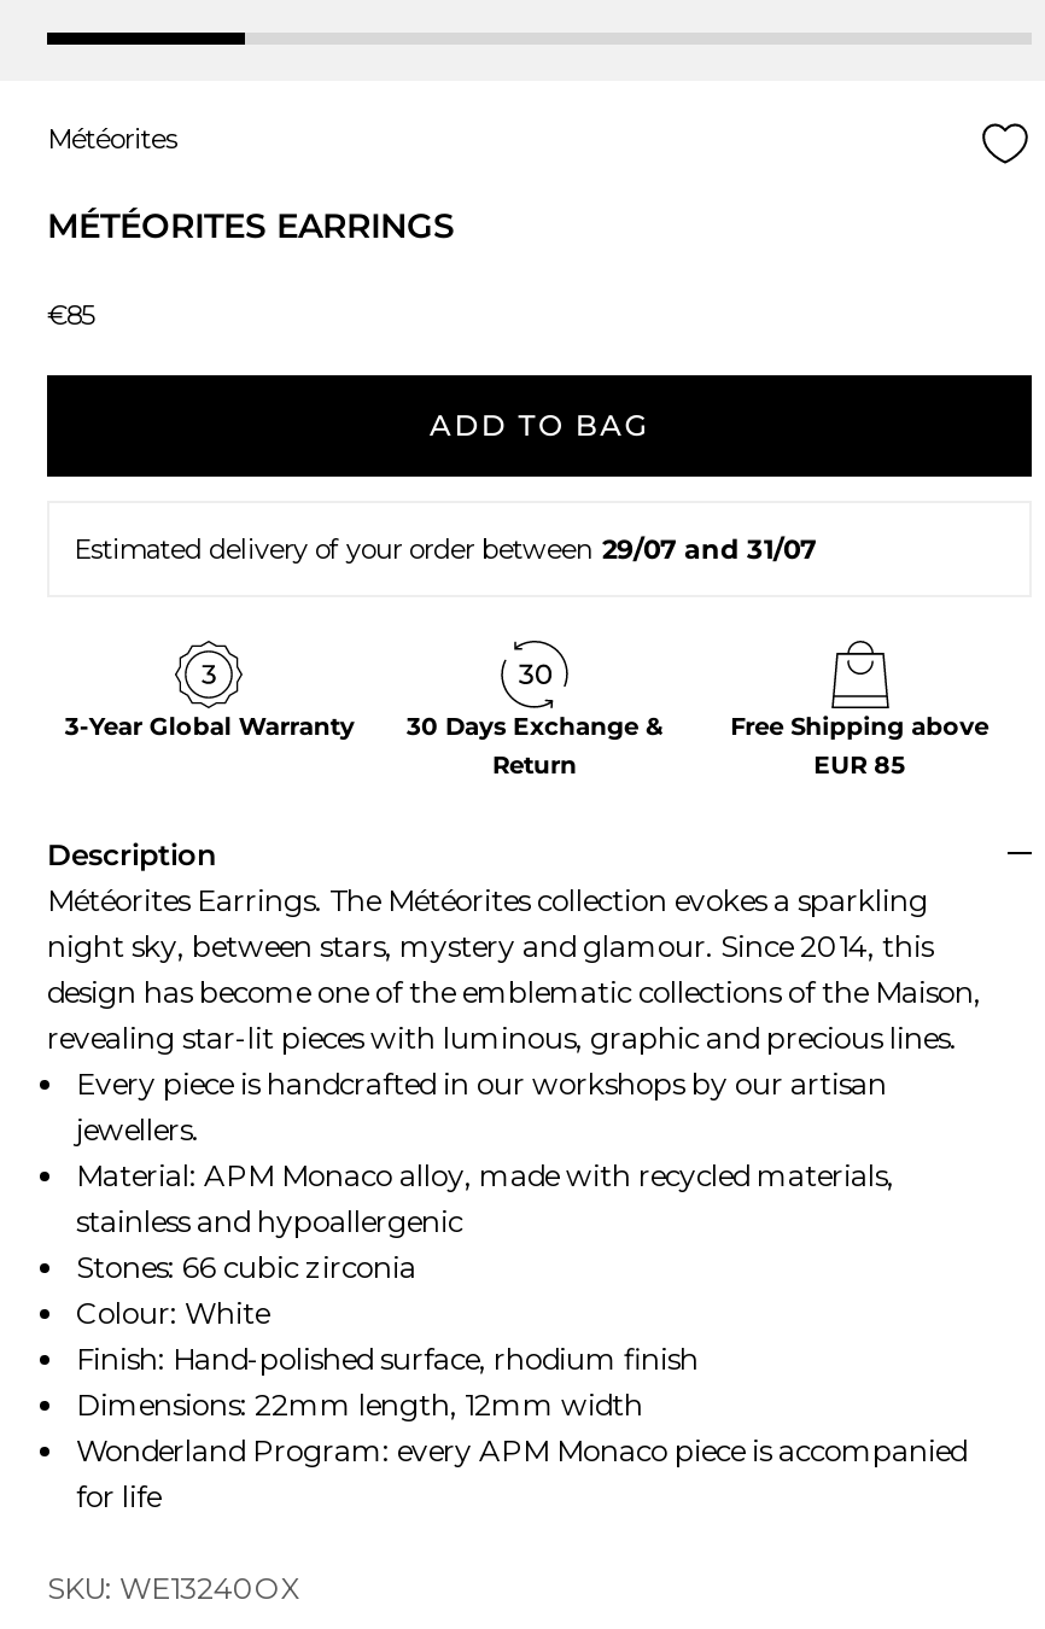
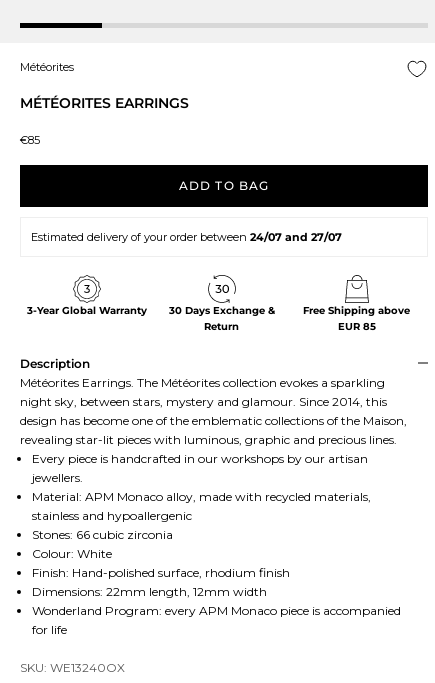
- Estimated delivery of your order between 29/07 and 31/07
+ Estimated delivery of your order between 24/07 and 27/07
